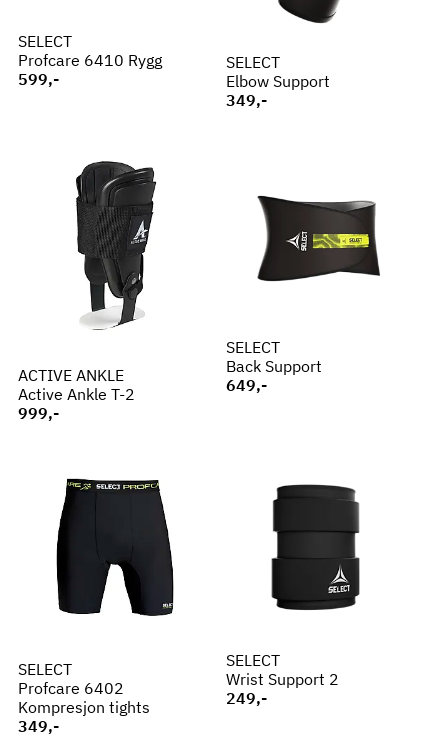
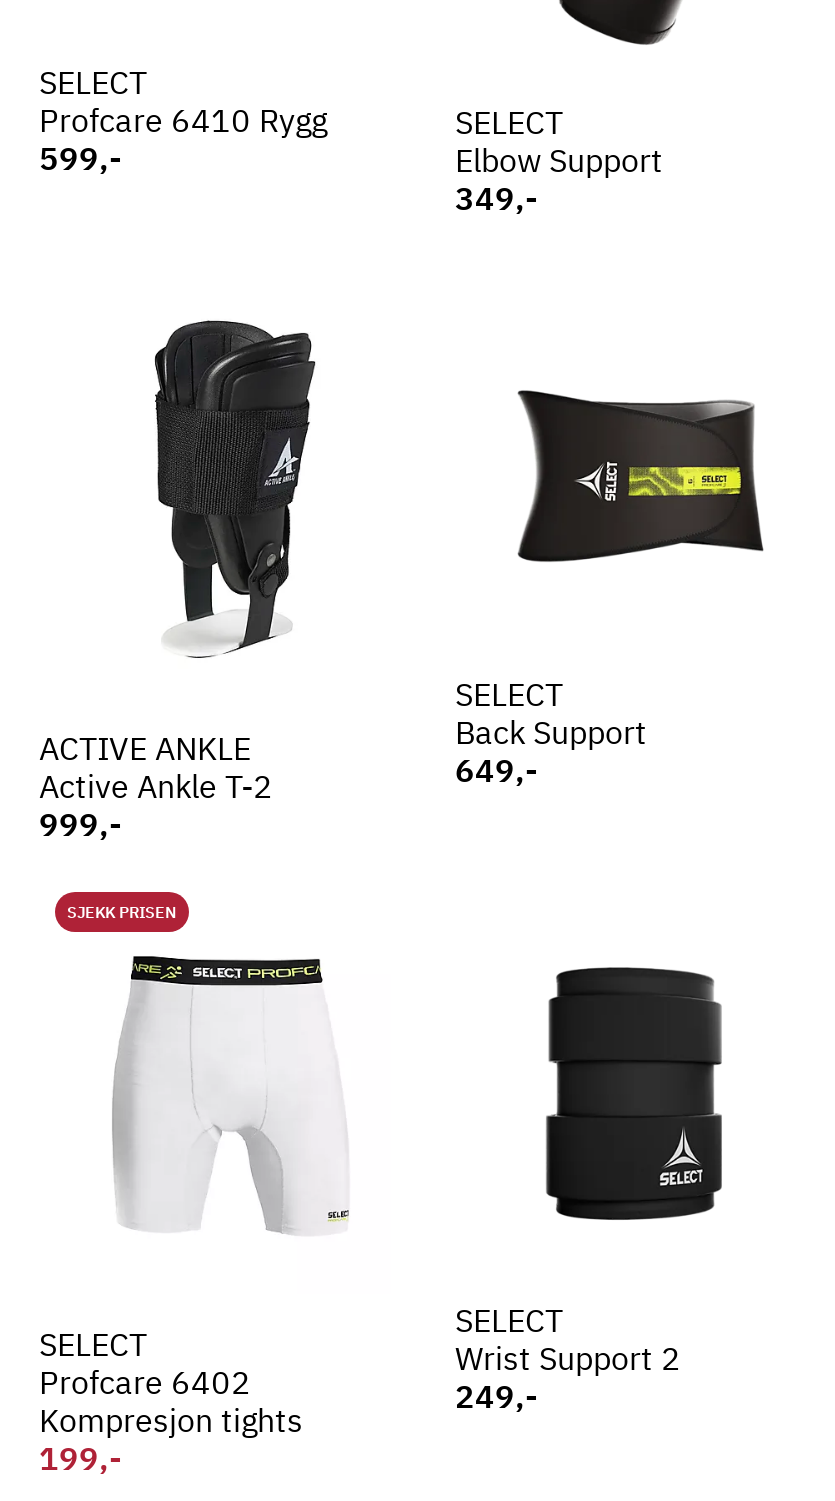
+ SJEKK PRISEN

- [image]
+ [image]

- 349,-
+ 199,-
